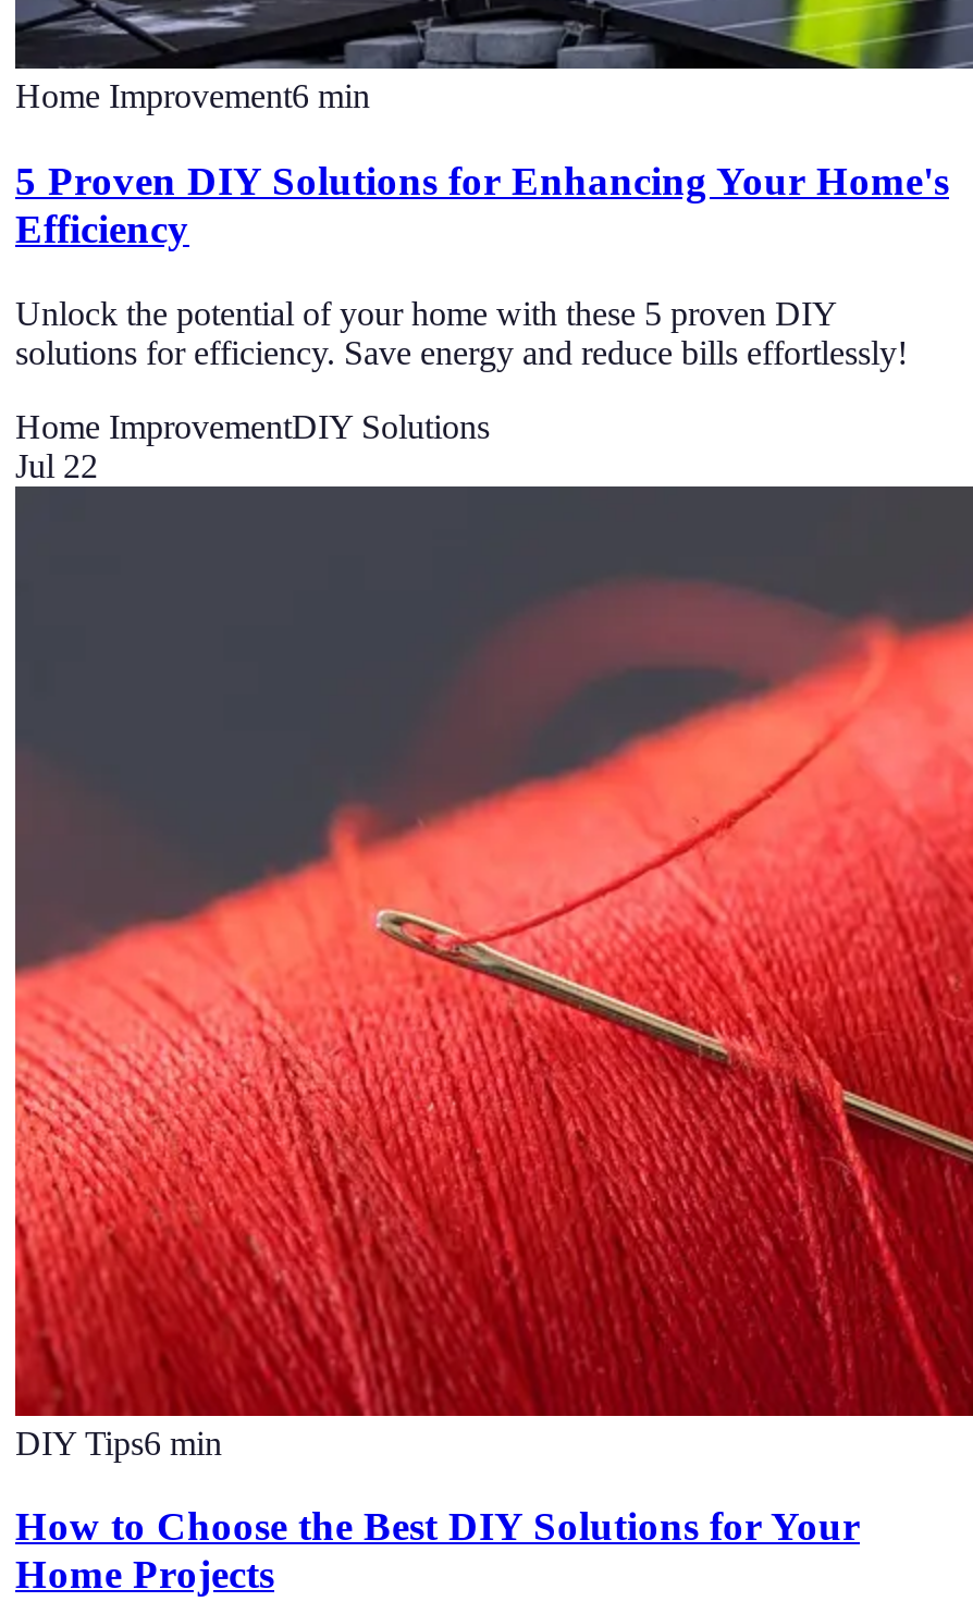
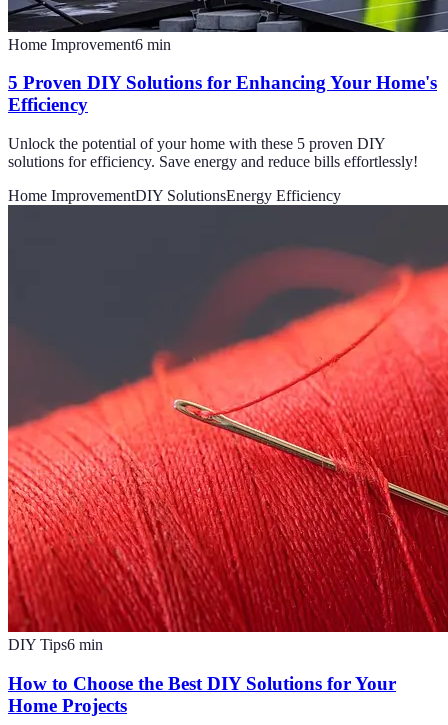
- Home ImprovementDIY Solutions
- Jul 22
+ Home ImprovementDIY SolutionsEnergy Efficiency
